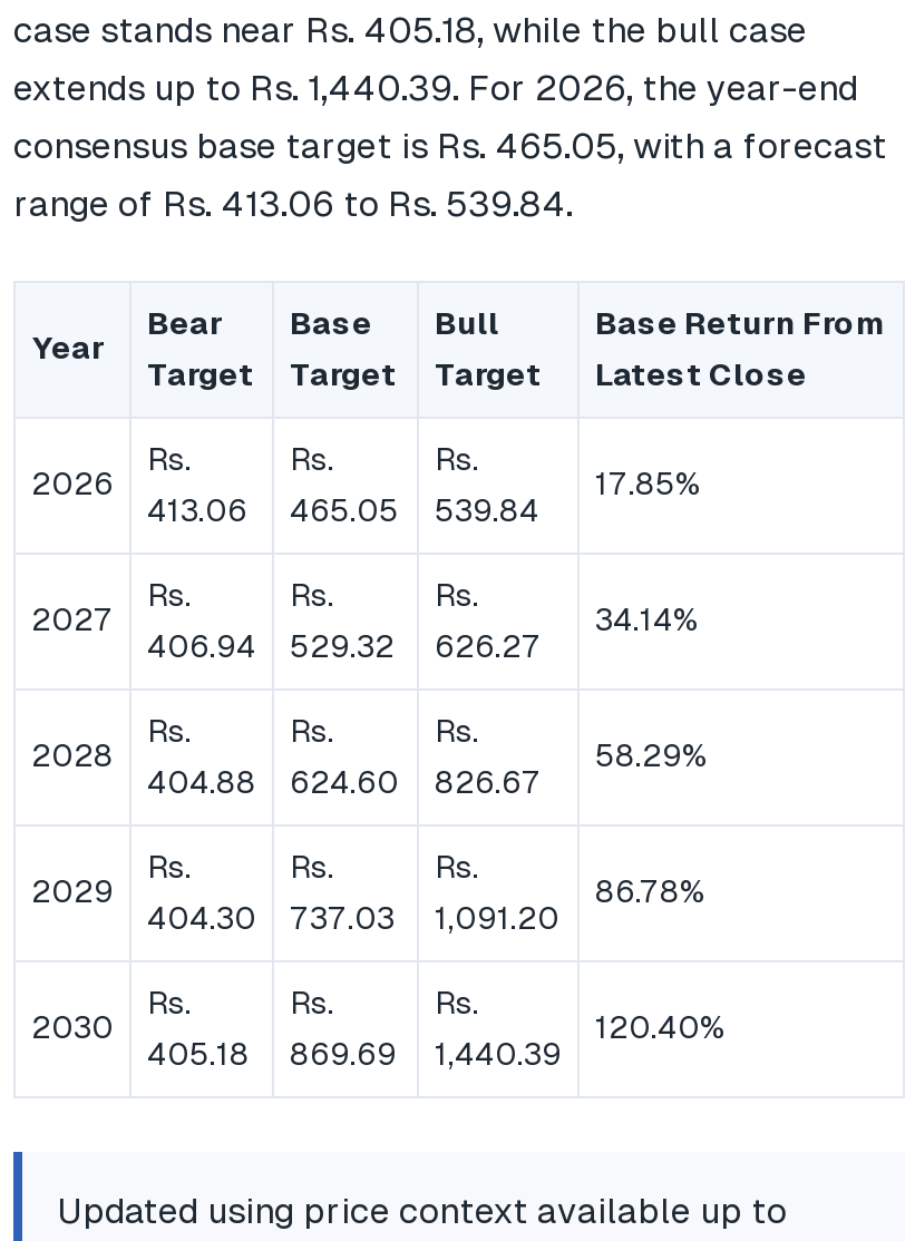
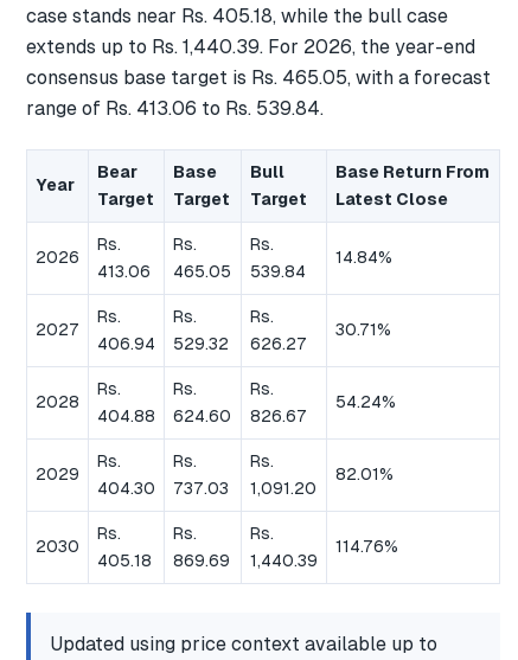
- 17.85%
+ 14.84%

- 34.14%
+ 30.71%

- 58.29%
+ 54.24%

- 86.78%
+ 82.01%

- 120.40%
+ 114.76%
